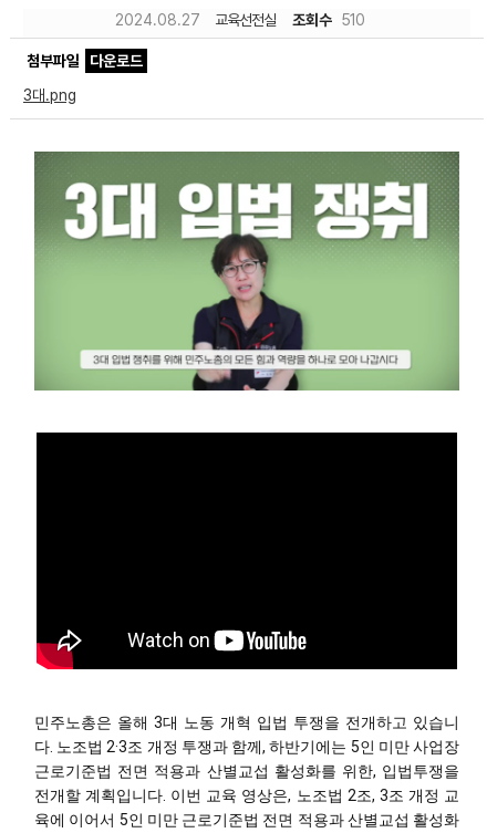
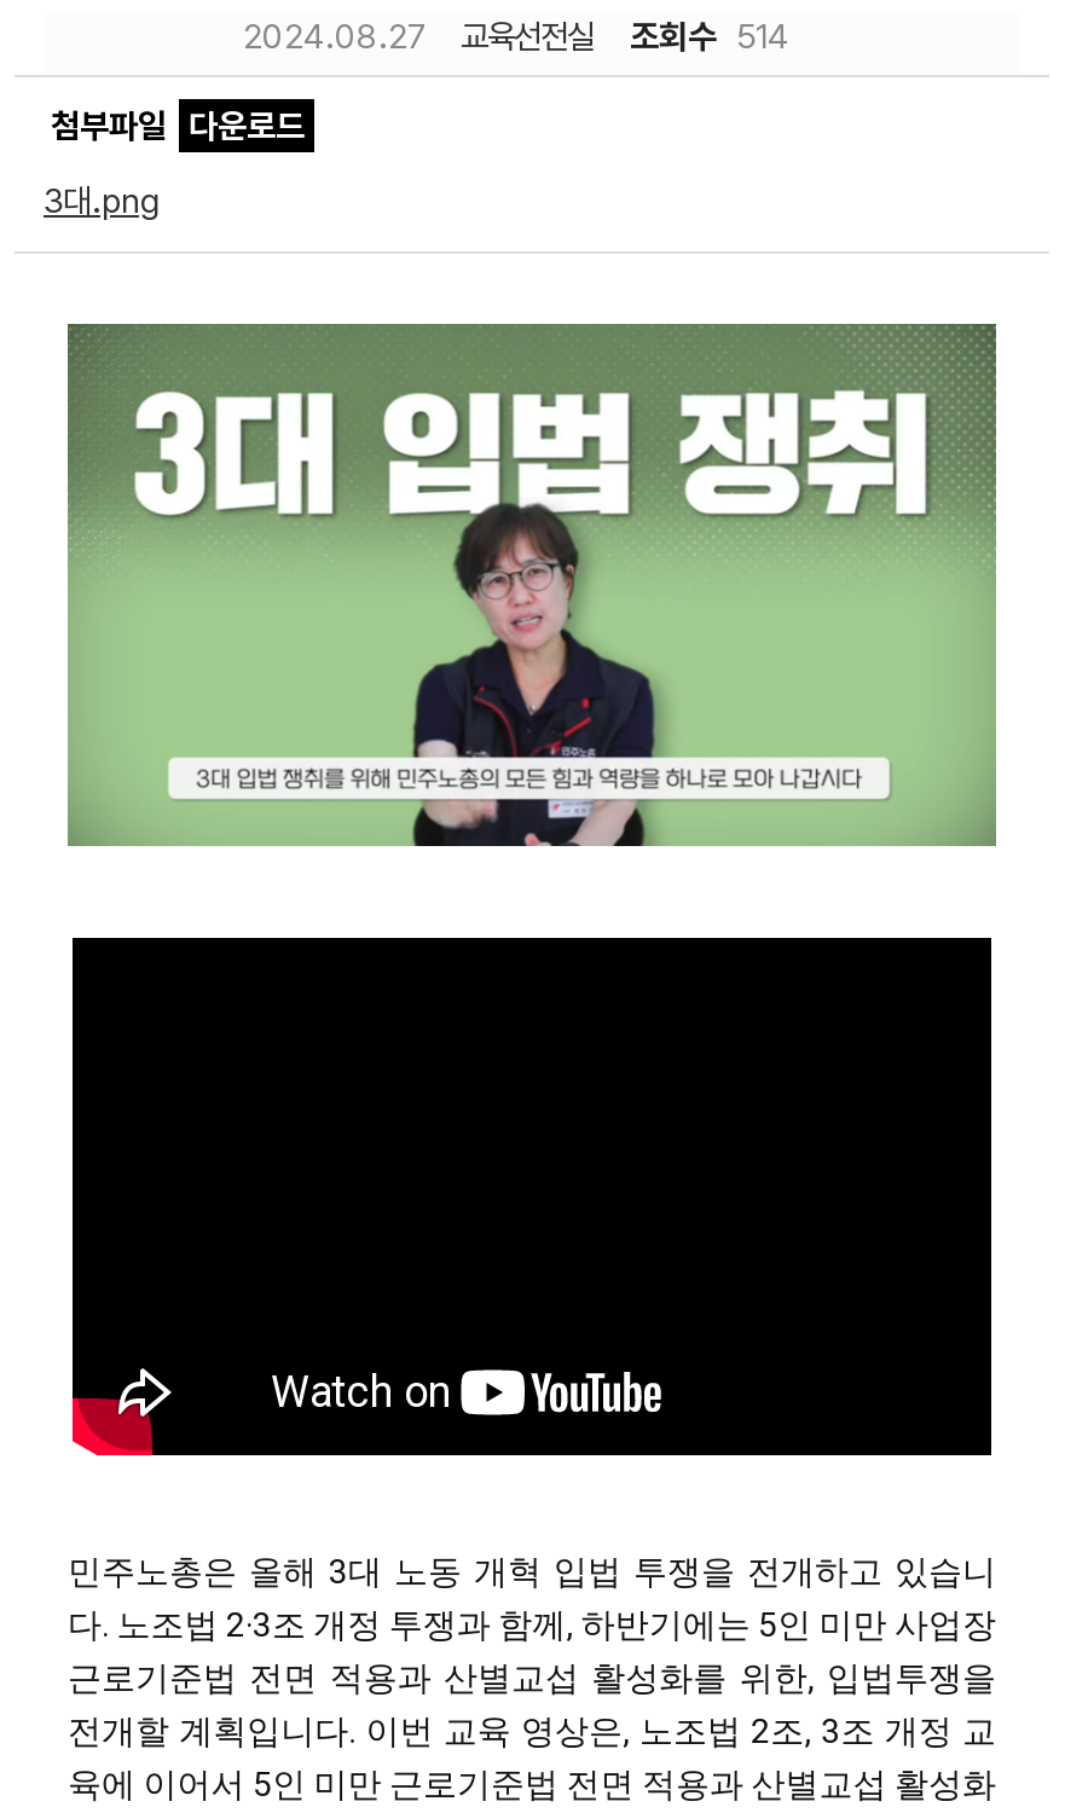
- 2024.08.27 교육선전실 조회수 510
+ 2024.08.27 교육선전실 조회수 514
